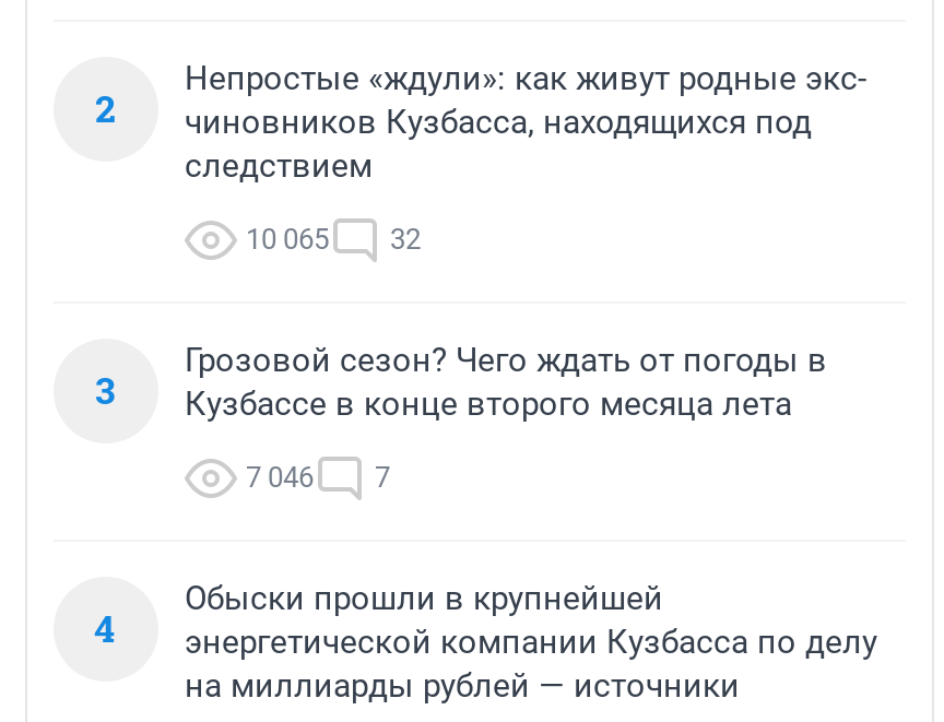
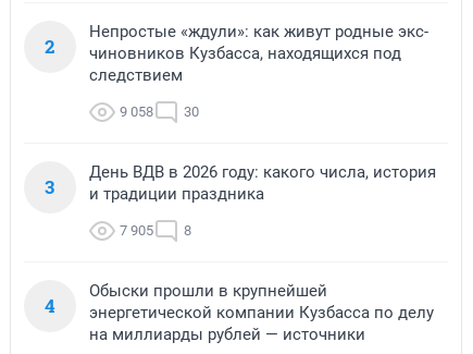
- 10 065
+ 9 058

- 32
+ 30

- Грозовой сезон? Чего ждать от погоды в
- Кузбассе в конце второго месяца лета
+ День ВДВ в 2026 году: какого числа, история
+ и традиции праздника

- 7 046
- 7
+ 7 905
+ 8
